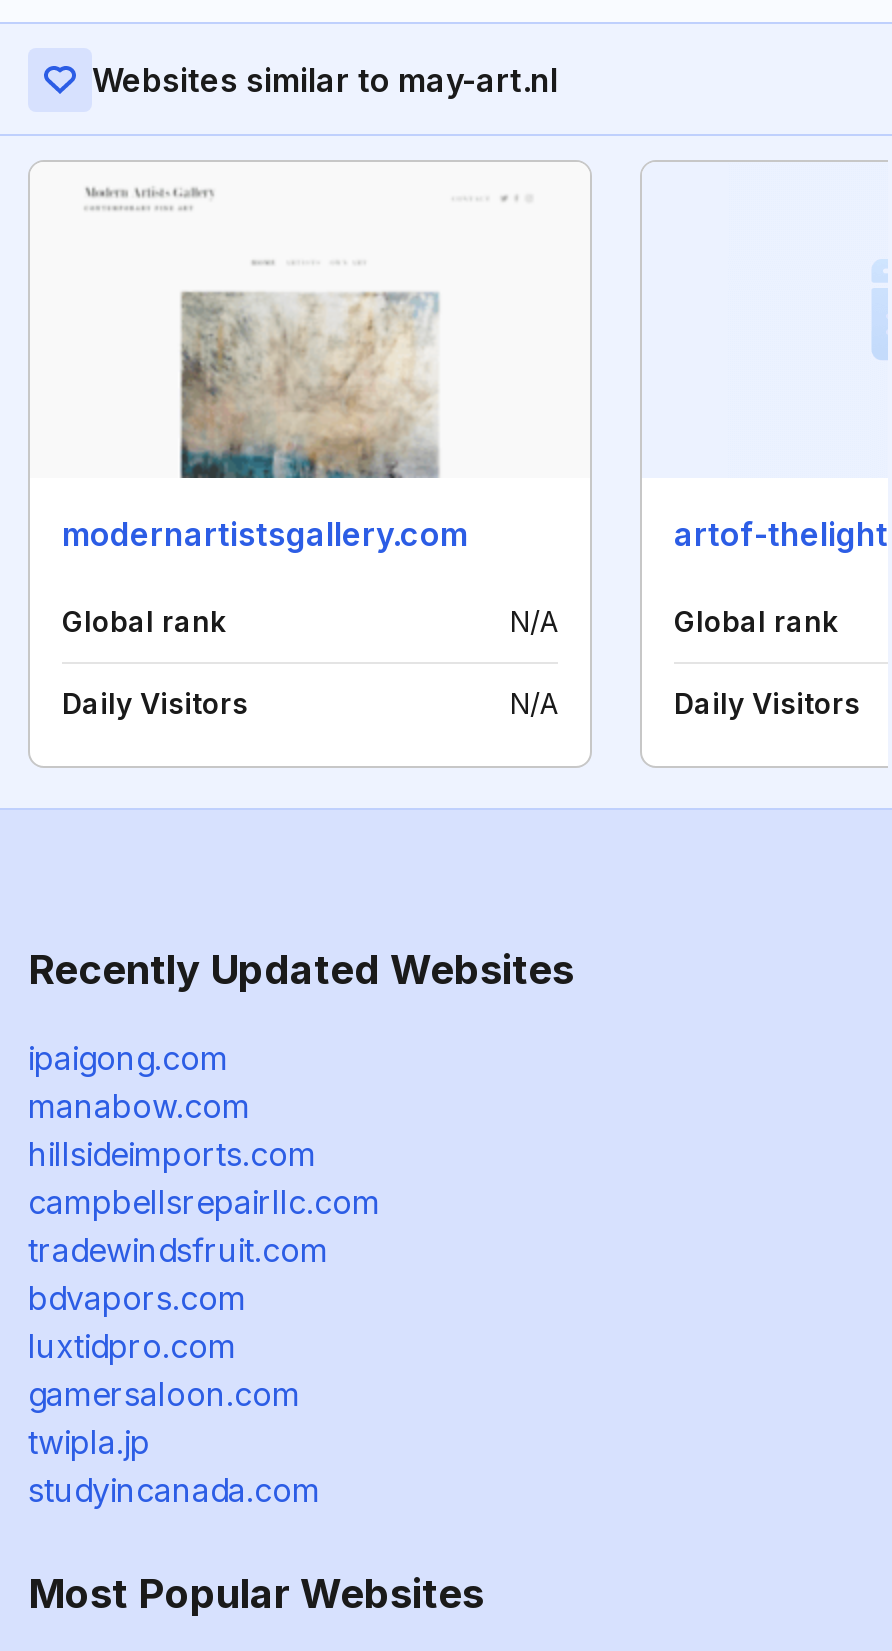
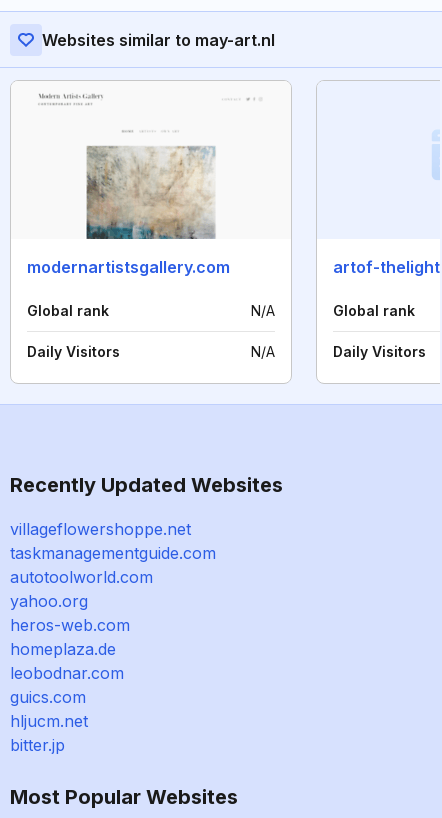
- ipaigong.com
- manabow.com
- hillsideimports.com
- campbellsrepairllc.com
- tradewindsfruit.com
- bdvapors.com
- luxtidpro.com
- gamersaloon.com
- twipla.jp
- studyincanada.com
+ villageflowershoppe.net
+ taskmanagementguide.com
+ autotoolworld.com
+ yahoo.org
+ heros-web.com
+ homeplaza.de
+ leobodnar.com
+ guics.com
+ hljucm.net
+ bitter.jp
